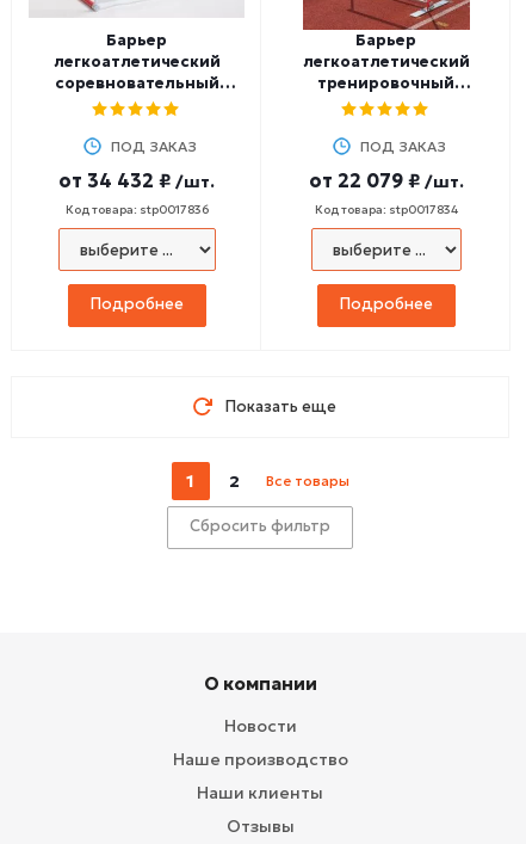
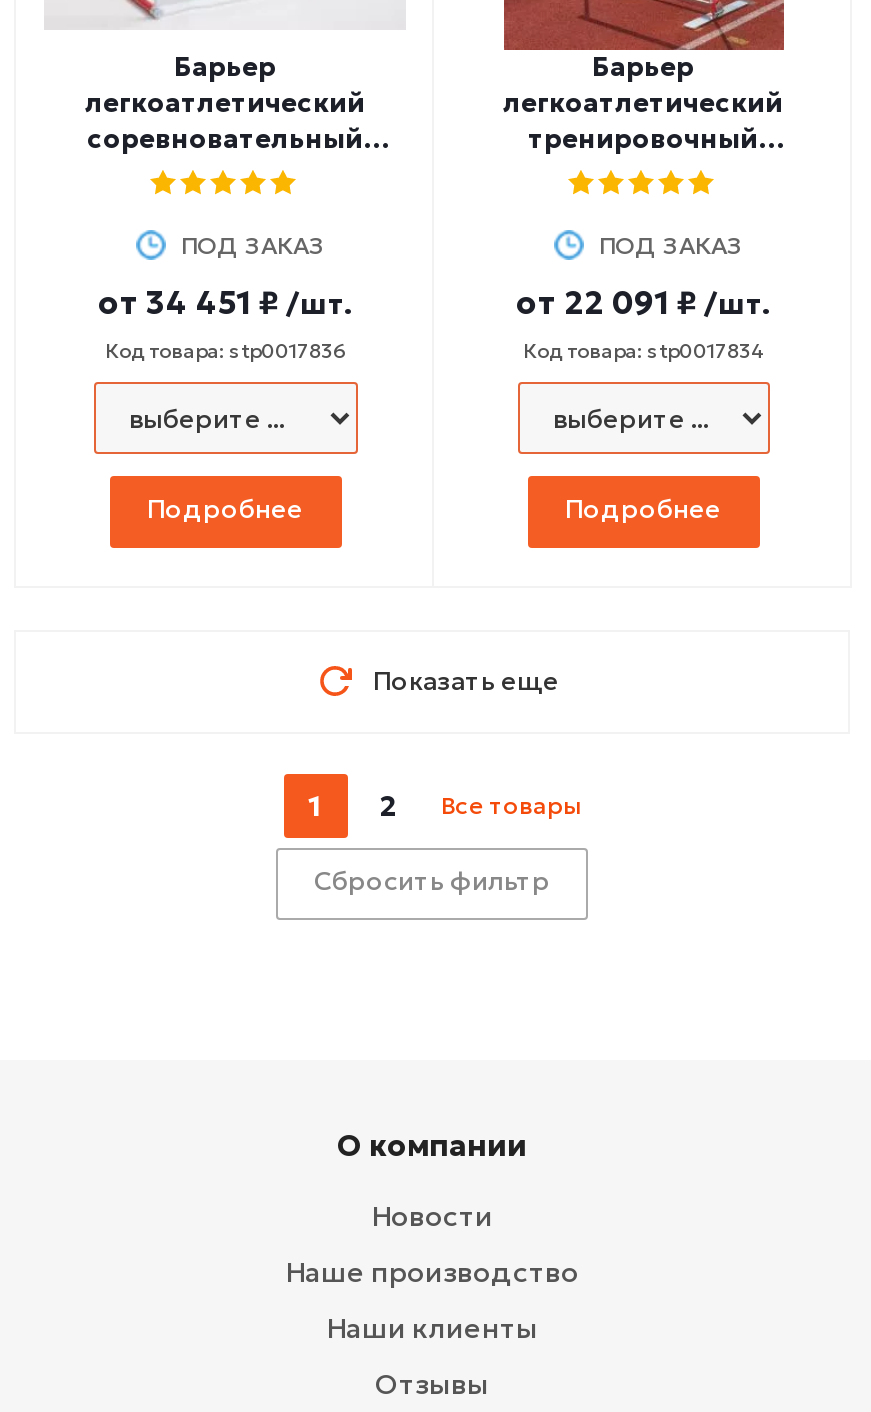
- от 34 432 ₽ /шт.
+ от 34 451 ₽ /шт.

- от 22 079 ₽ /шт.
+ от 22 091 ₽ /шт.
